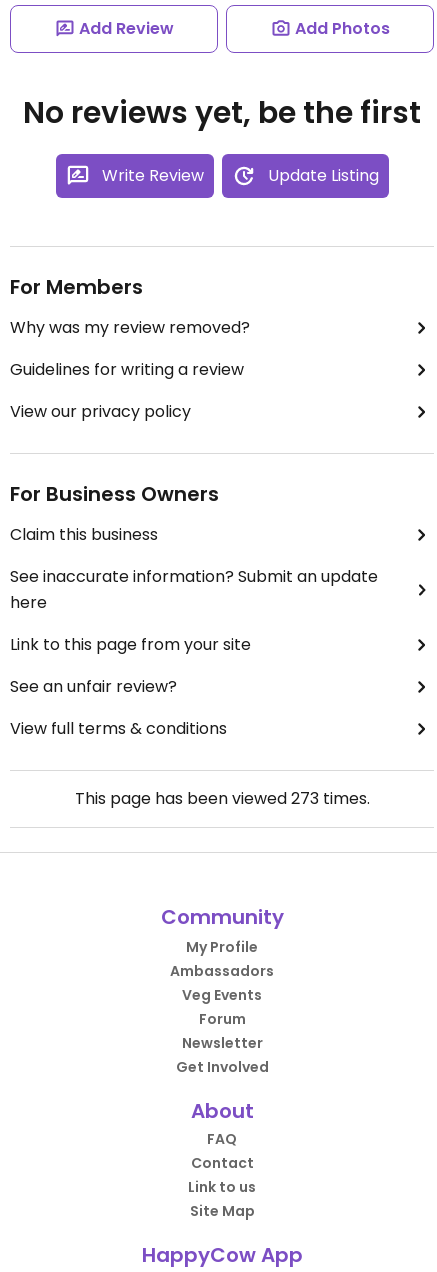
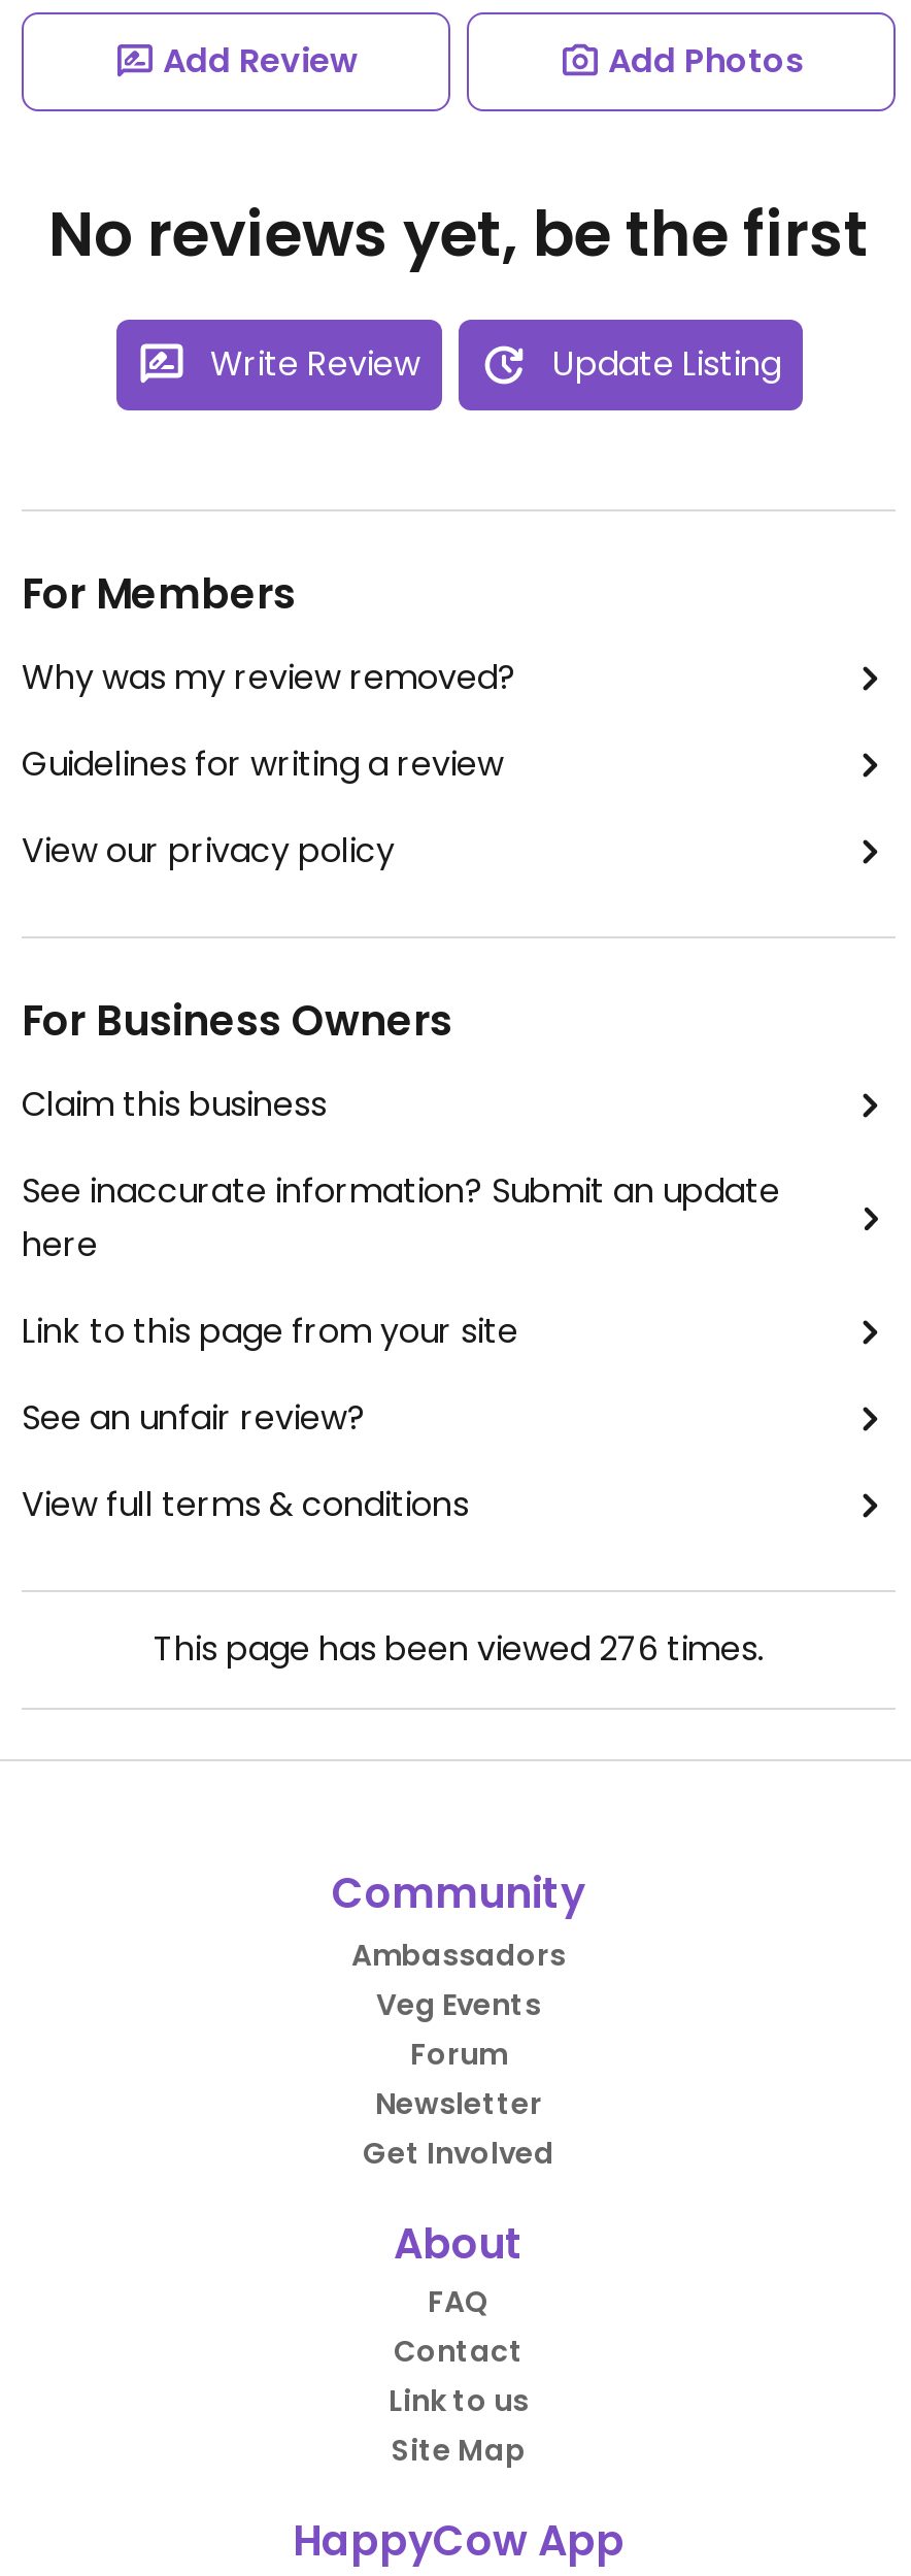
- This page has been viewed 273 times.
+ This page has been viewed 276 times.

- My Profile
